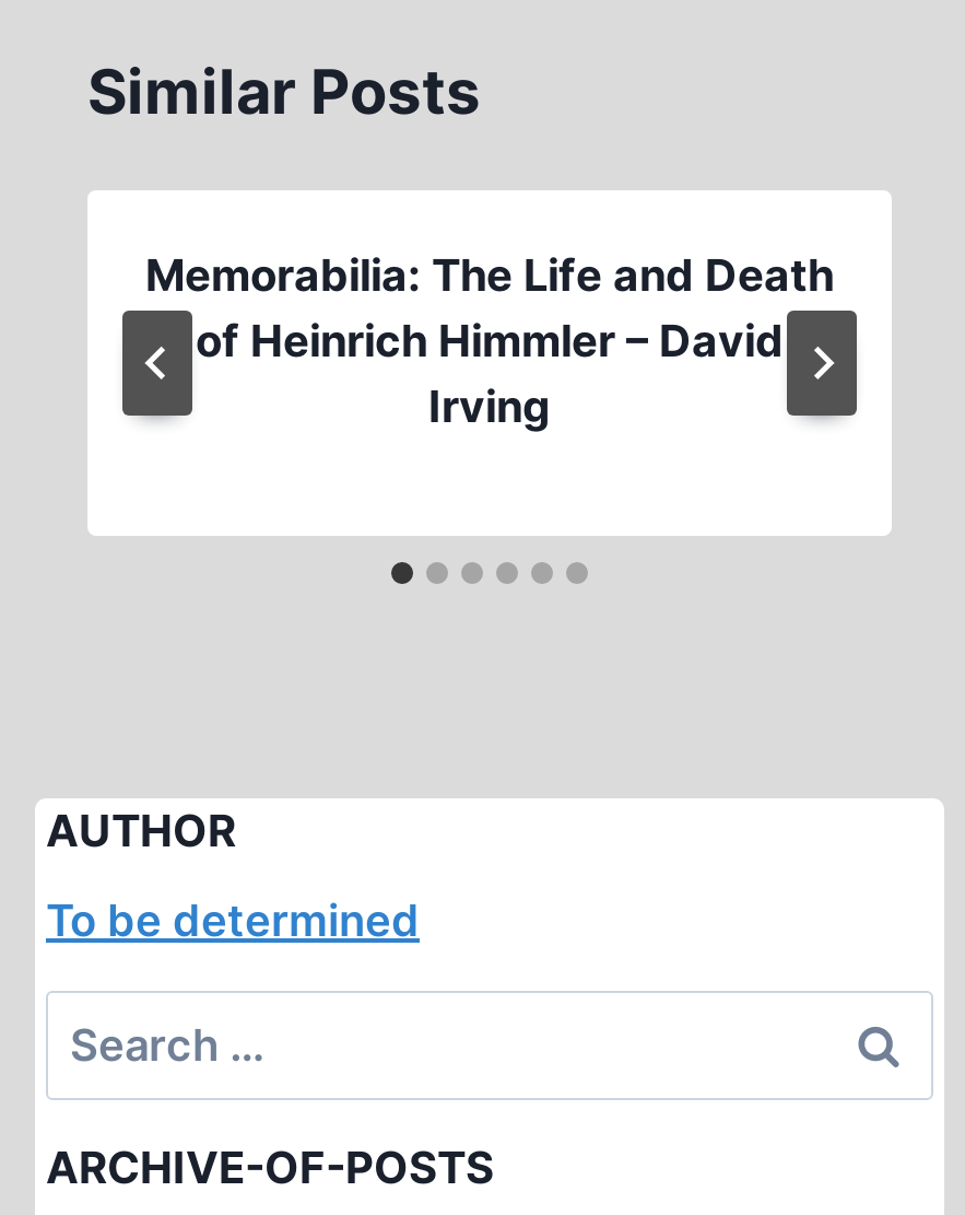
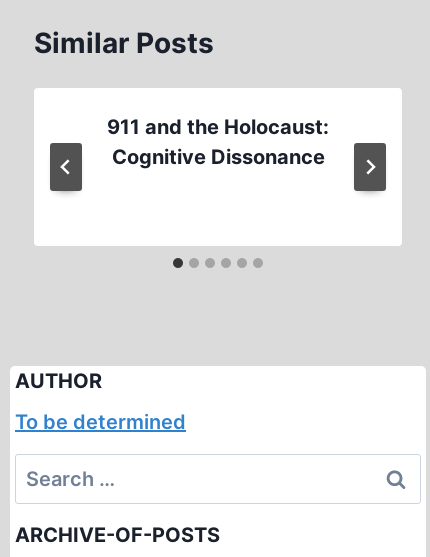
- Memorabilia: The Life and Death
- of Heinrich Himmler – David
- Irving
+ 911 and the Holocaust:
+ Cognitive Dissonance
